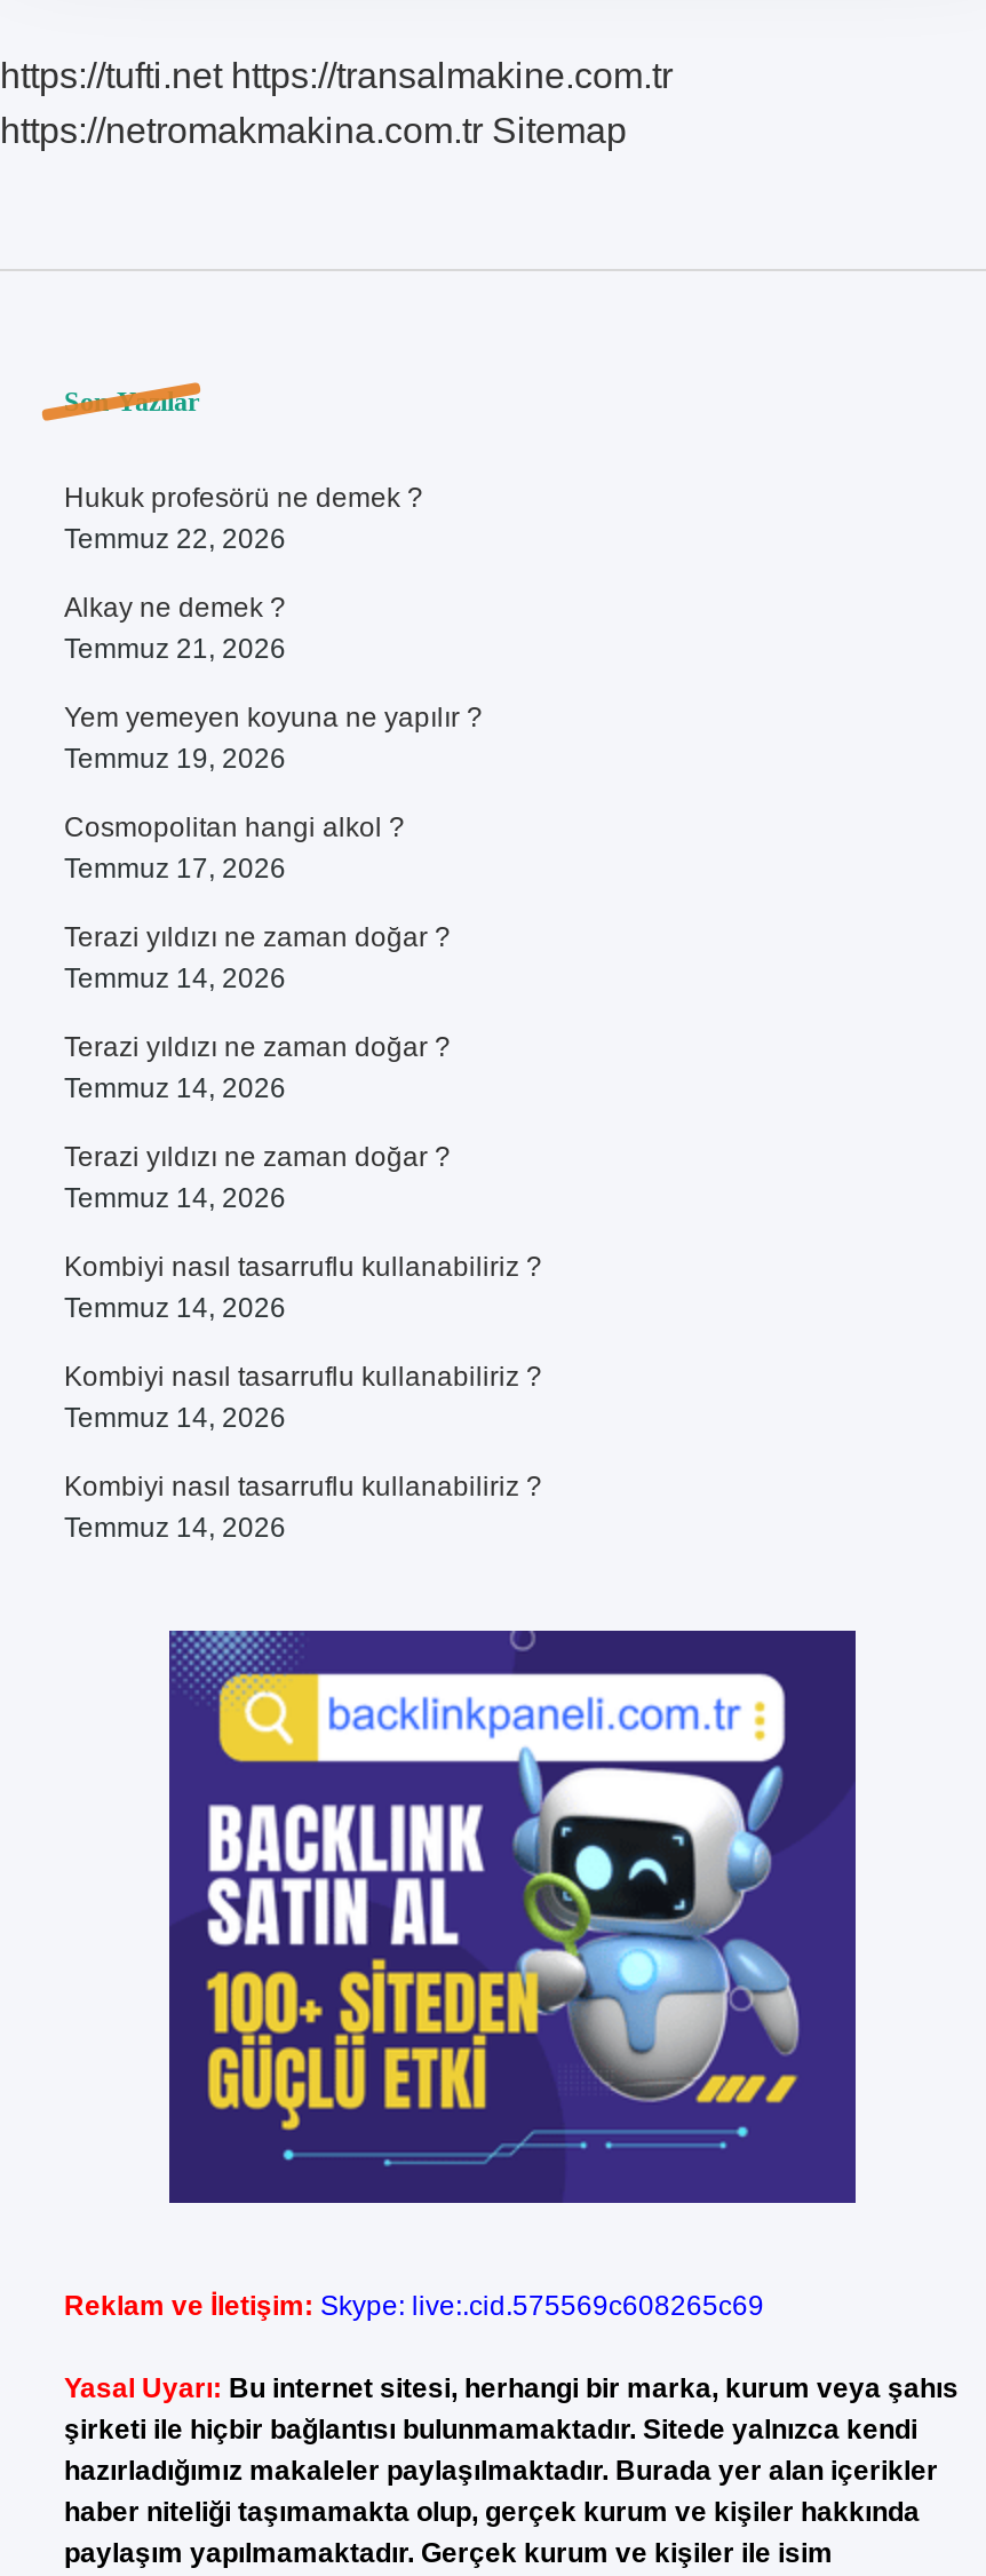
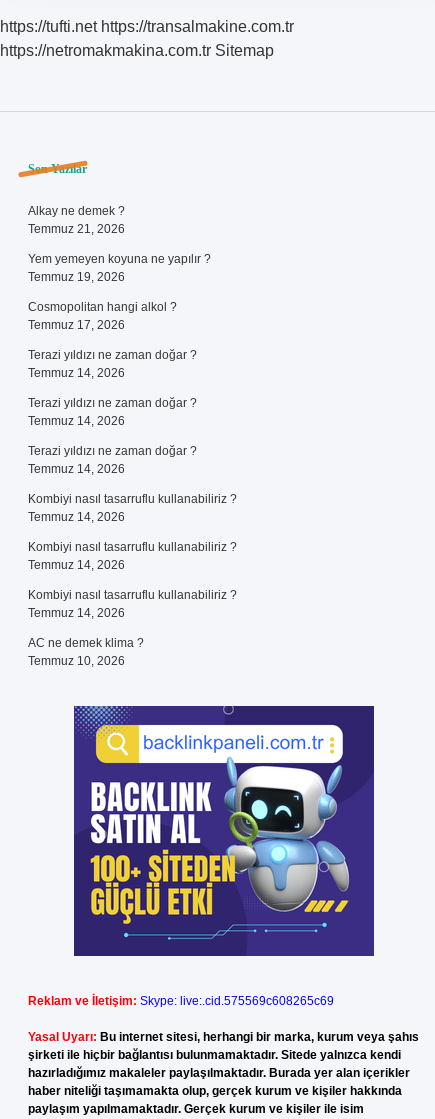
- Hukuk profesörü ne demek ?
- Temmuz 22, 2026

moved up: Alkay ne demek ? | Temmuz 21, 2026 | Yem yemeyen koyuna ne yapılır ? | ... | Kombiyi nasıl tasarruflu kullanabiliriz ? | Temmuz 14, 2026

+ AC ne demek klima ?
+ Temmuz 10, 2026
